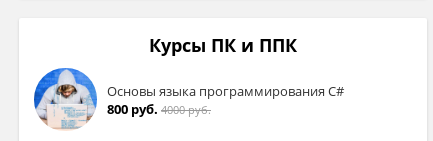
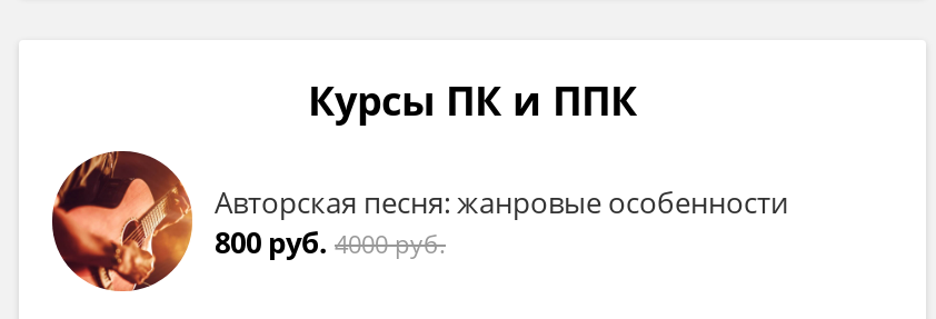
- [image]
- Основы языка программирования C#
+ [image]
+ Авторская песня: жанровые особенности
